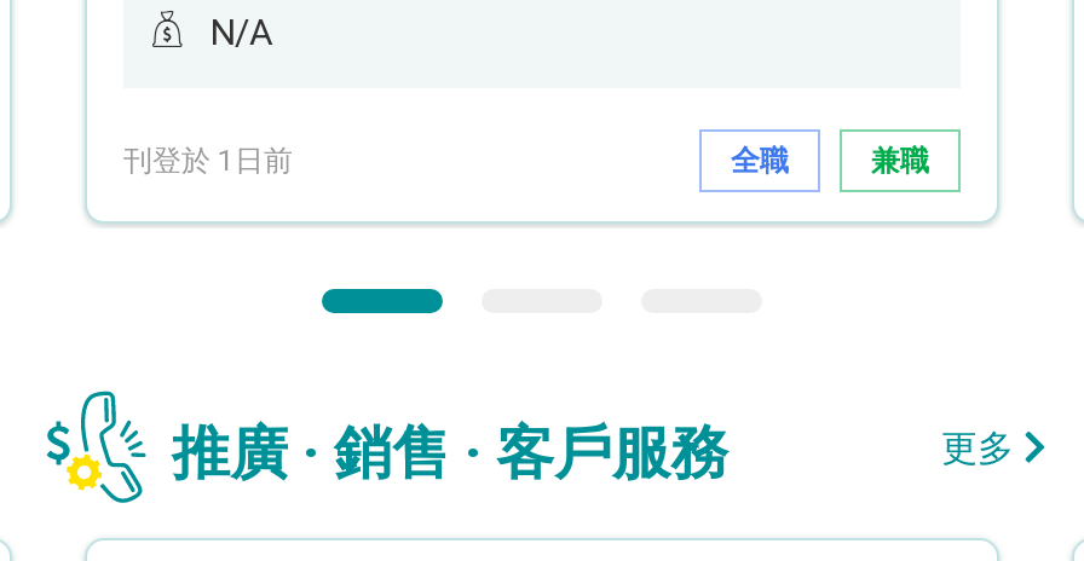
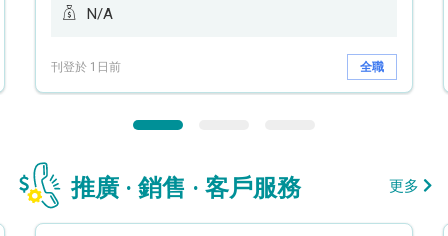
- 兼職
